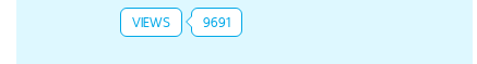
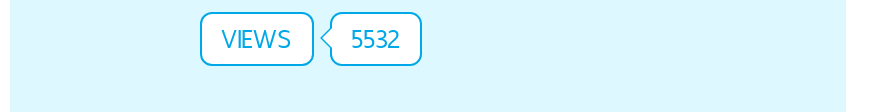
- VIEWS 9691
+ VIEWS 5532
